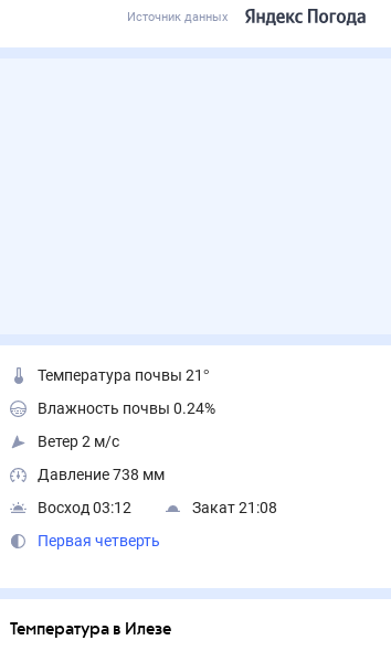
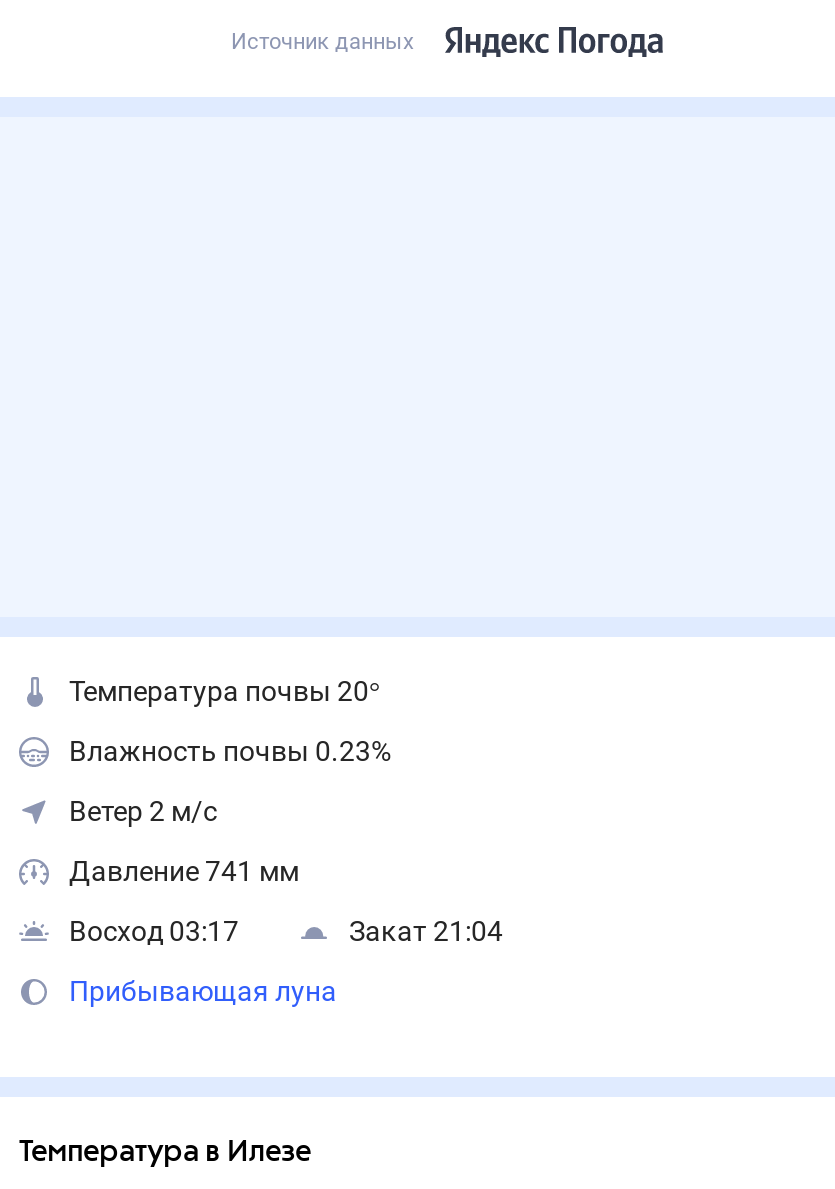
- Температура почвы 21°
+ Температура почвы 20°

- Влажность почвы 0.24%
+ Влажность почвы 0.23%

- Давление 738 мм
+ Давление 741 мм

- Восход 03:12
- Закат 21:08
+ Восход 03:17
+ Закат 21:04

- Первая четверть
+ Прибывающая луна
